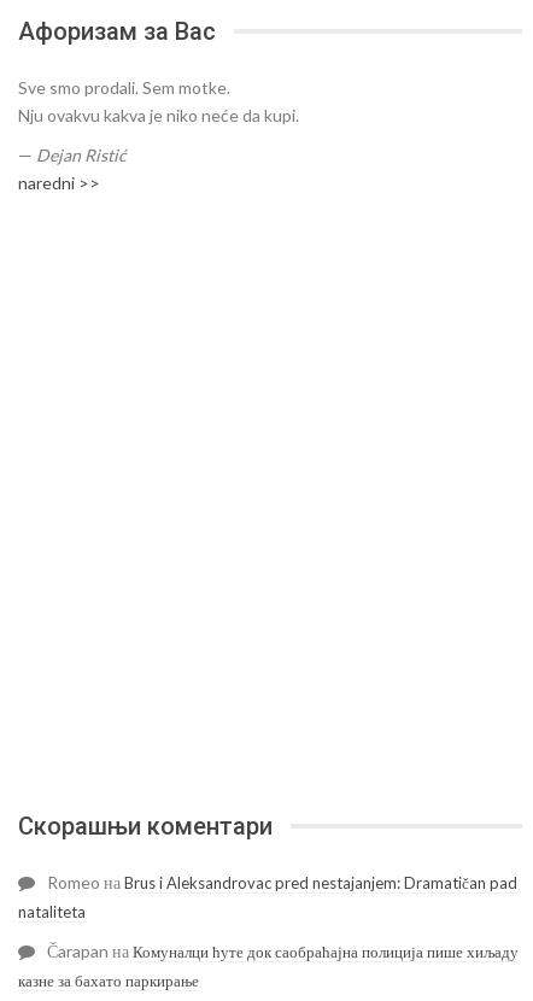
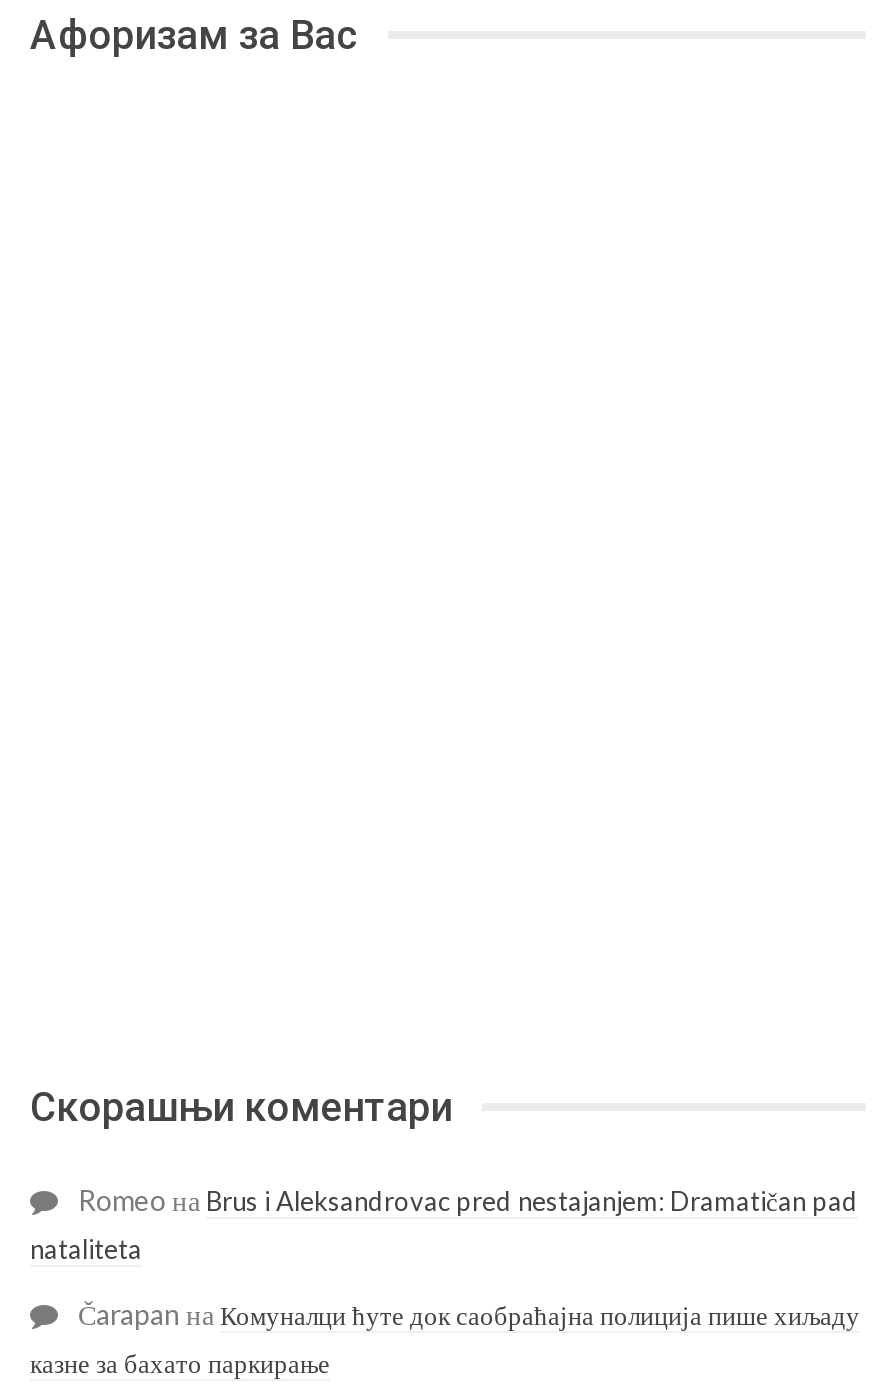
- Sve smo prodali. Sem motke.
- Nju ovakvu kakva je niko neće da kupi.
- — Dejan Ristić
- naredni >>
